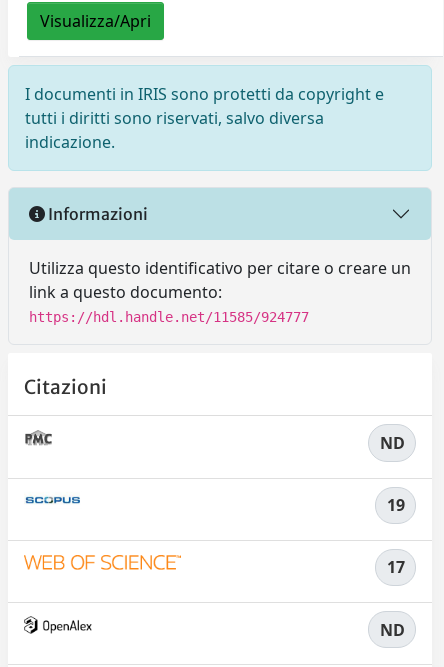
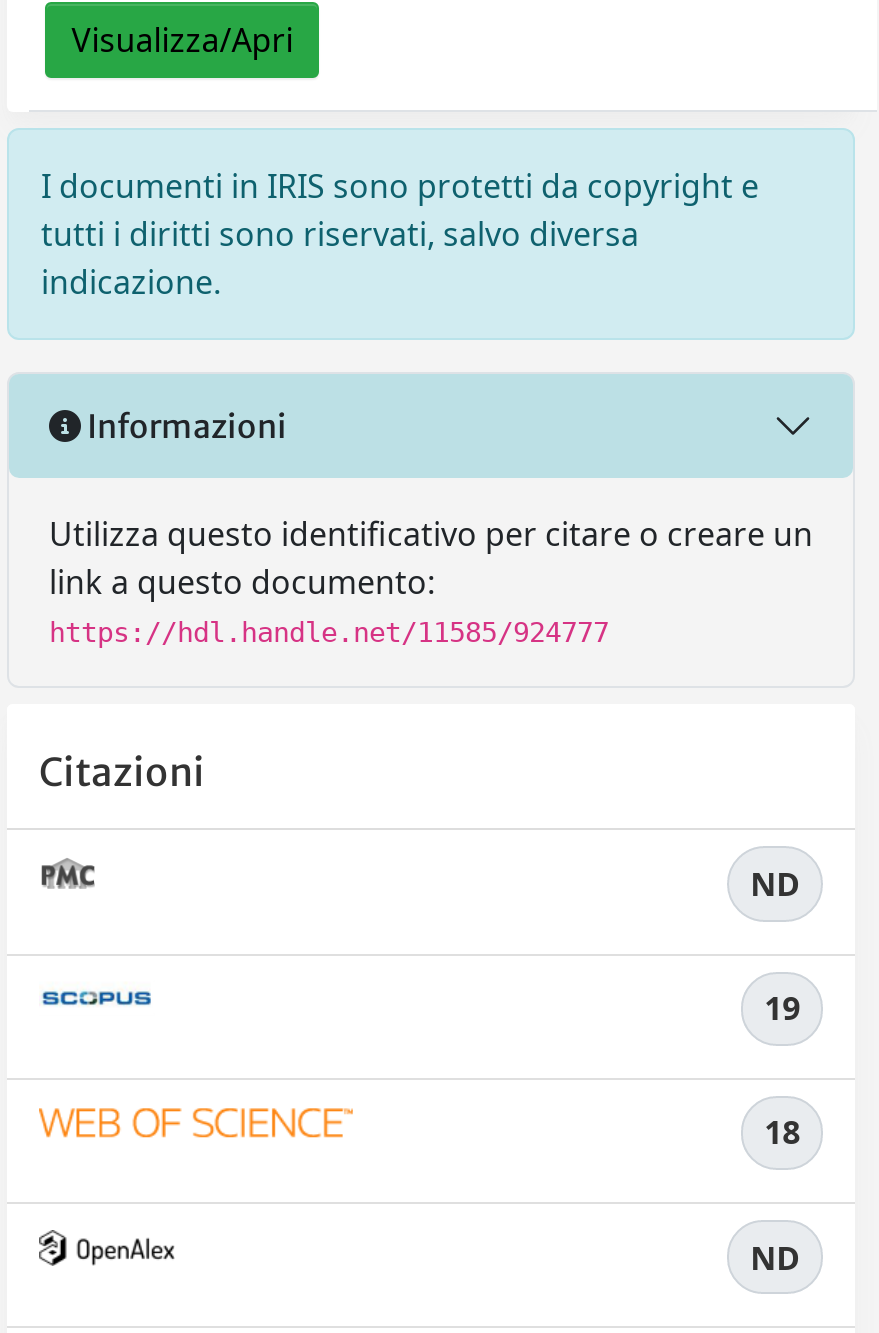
- 17
+ 18
